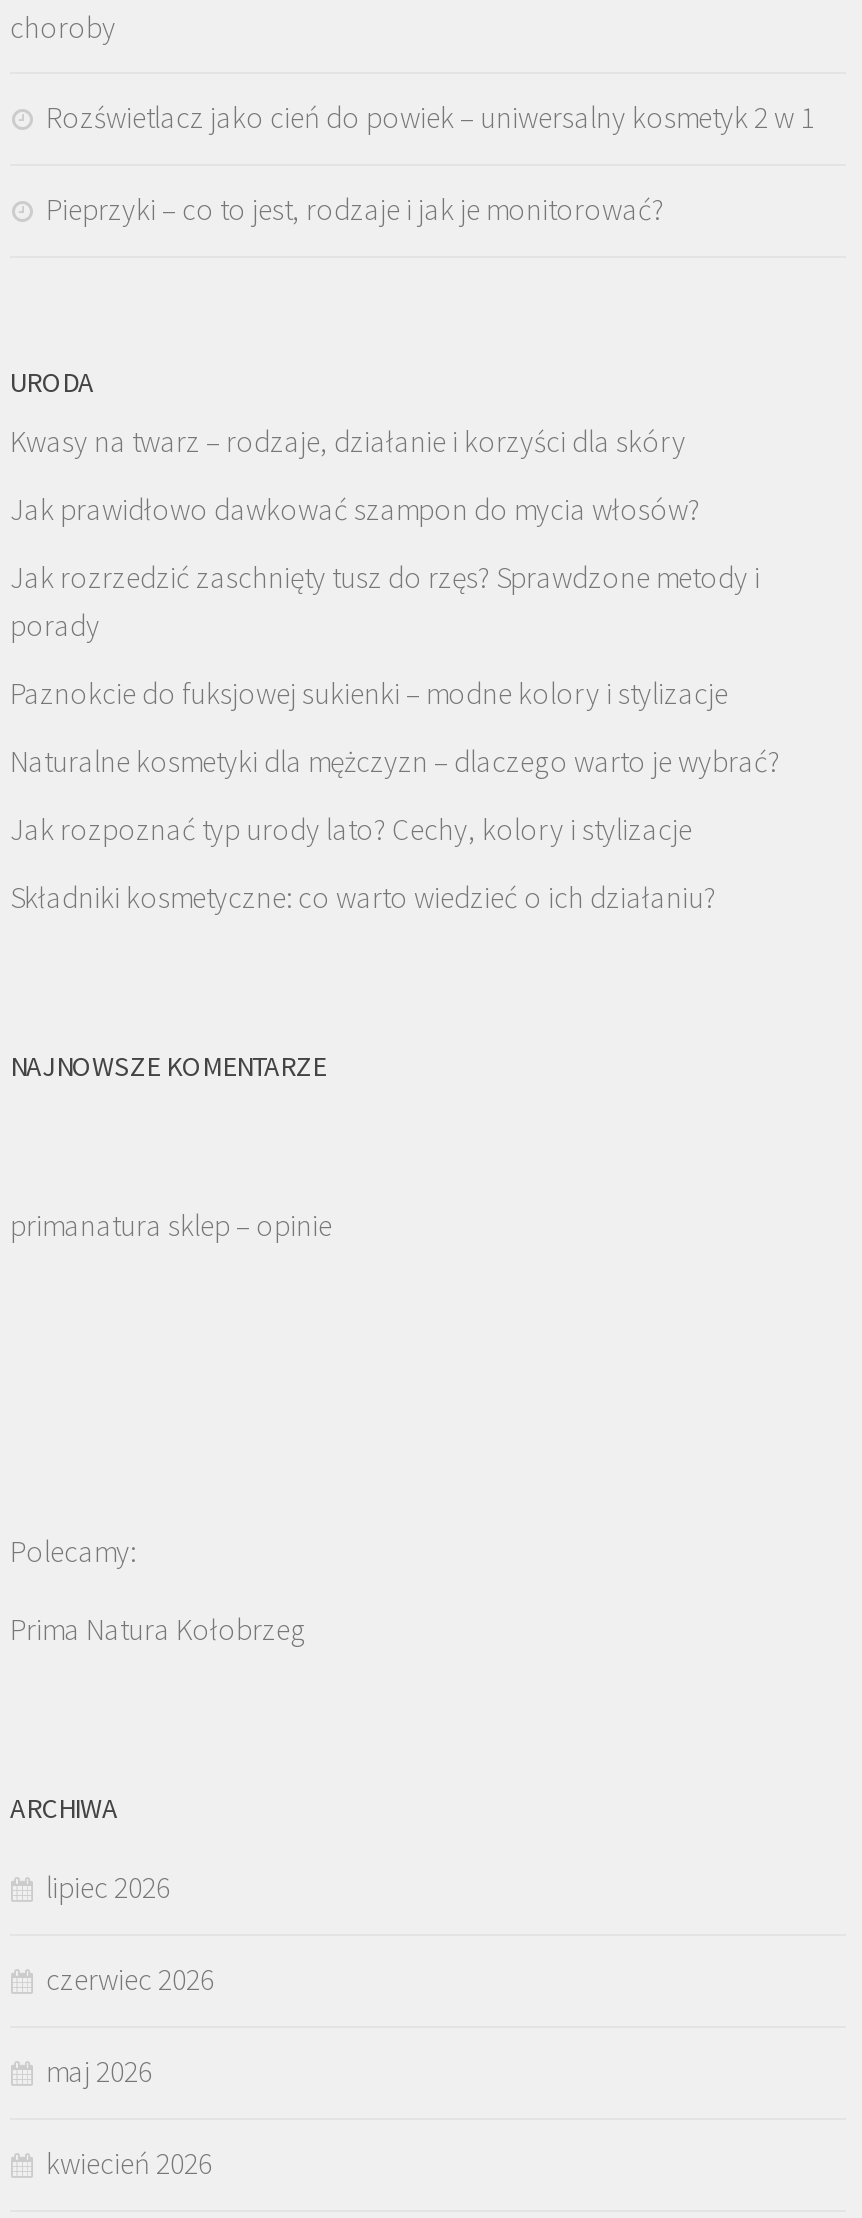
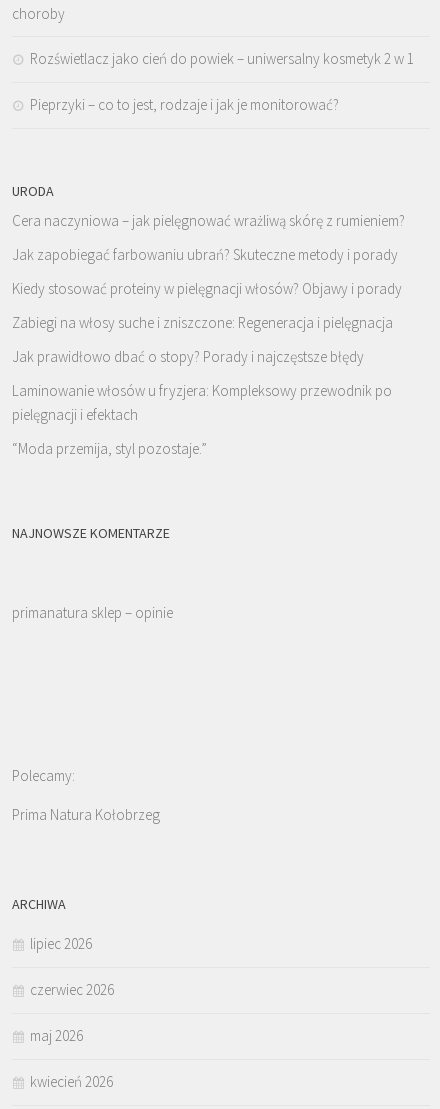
- Kwasy na twarz – rodzaje, działanie i korzyści dla skóry
+ Cera naczyniowa – jak pielęgnować wrażliwą skórę z rumieniem?

- Jak prawidłowo dawkować szampon do mycia włosów?
+ Jak zapobiegać farbowaniu ubrań? Skuteczne metody i porady

- Jak rozrzedzić zaschnięty tusz do rzęs? Sprawdzone metody i
- porady
+ Kiedy stosować proteiny w pielęgnacji włosów? Objawy i porady

- Paznokcie do fuksjowej sukienki – modne kolory i stylizacje
+ Zabiegi na włosy suche i zniszczone: Regeneracja i pielęgnacja

- Naturalne kosmetyki dla mężczyzn – dlaczego warto je wybrać?
+ Jak prawidłowo dbać o stopy? Porady i najczęstsze błędy

- Jak rozpoznać typ urody lato? Cechy, kolory i stylizacje
+ Laminowanie włosów u fryzjera: Kompleksowy przewodnik po
+ pielęgnacji i efektach

- Składniki kosmetyczne: co warto wiedzieć o ich działaniu?
+ “Moda przemija, styl pozostaje.”
